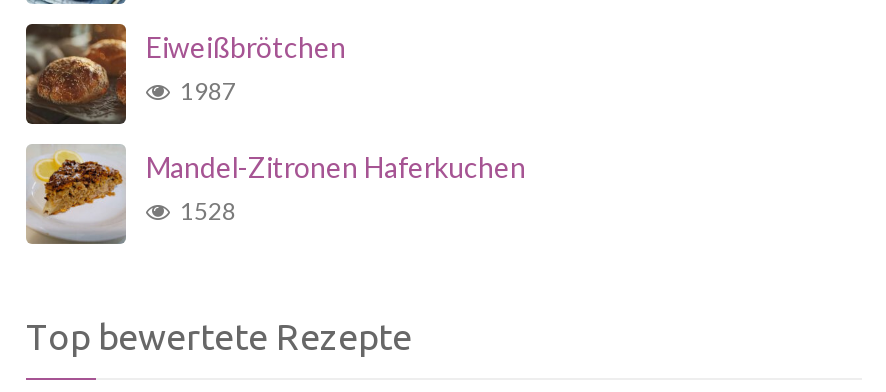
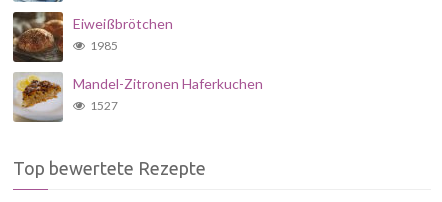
- 1987
+ 1985

- 1528
+ 1527
